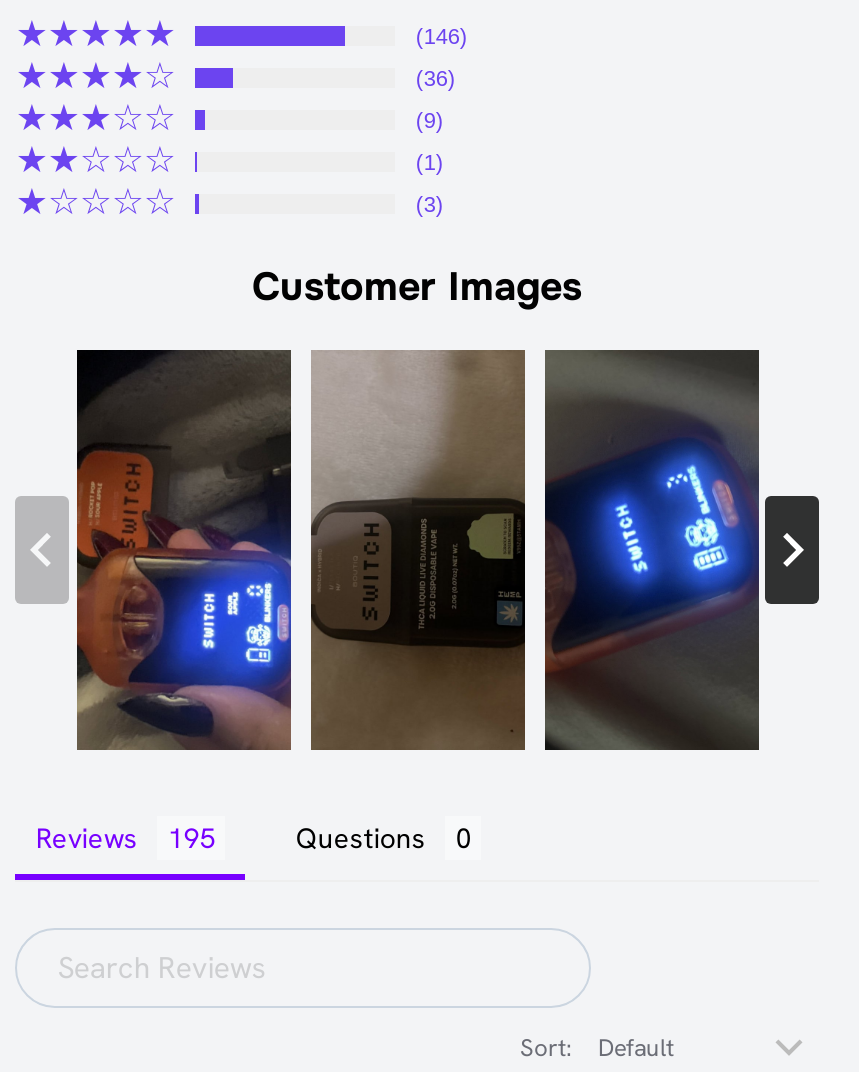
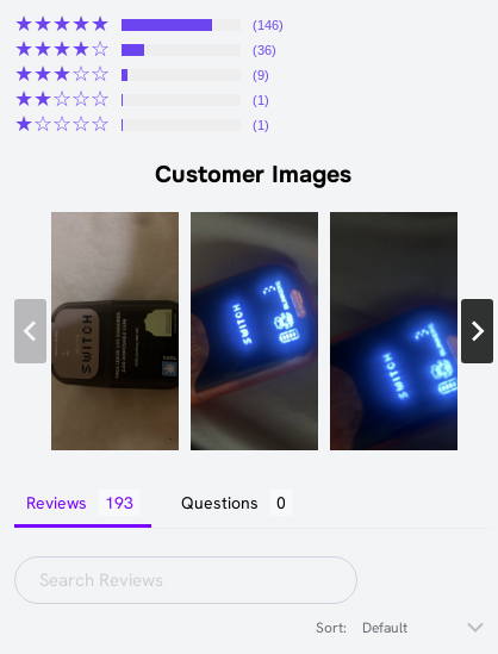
- (3)
+ (1)

- [image]
+ [image]

- [image]
+ [image]

- [image]
+ [image]
